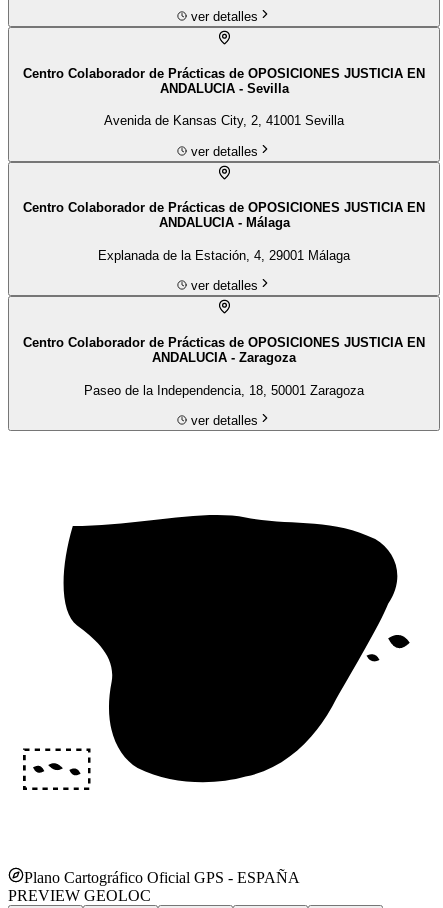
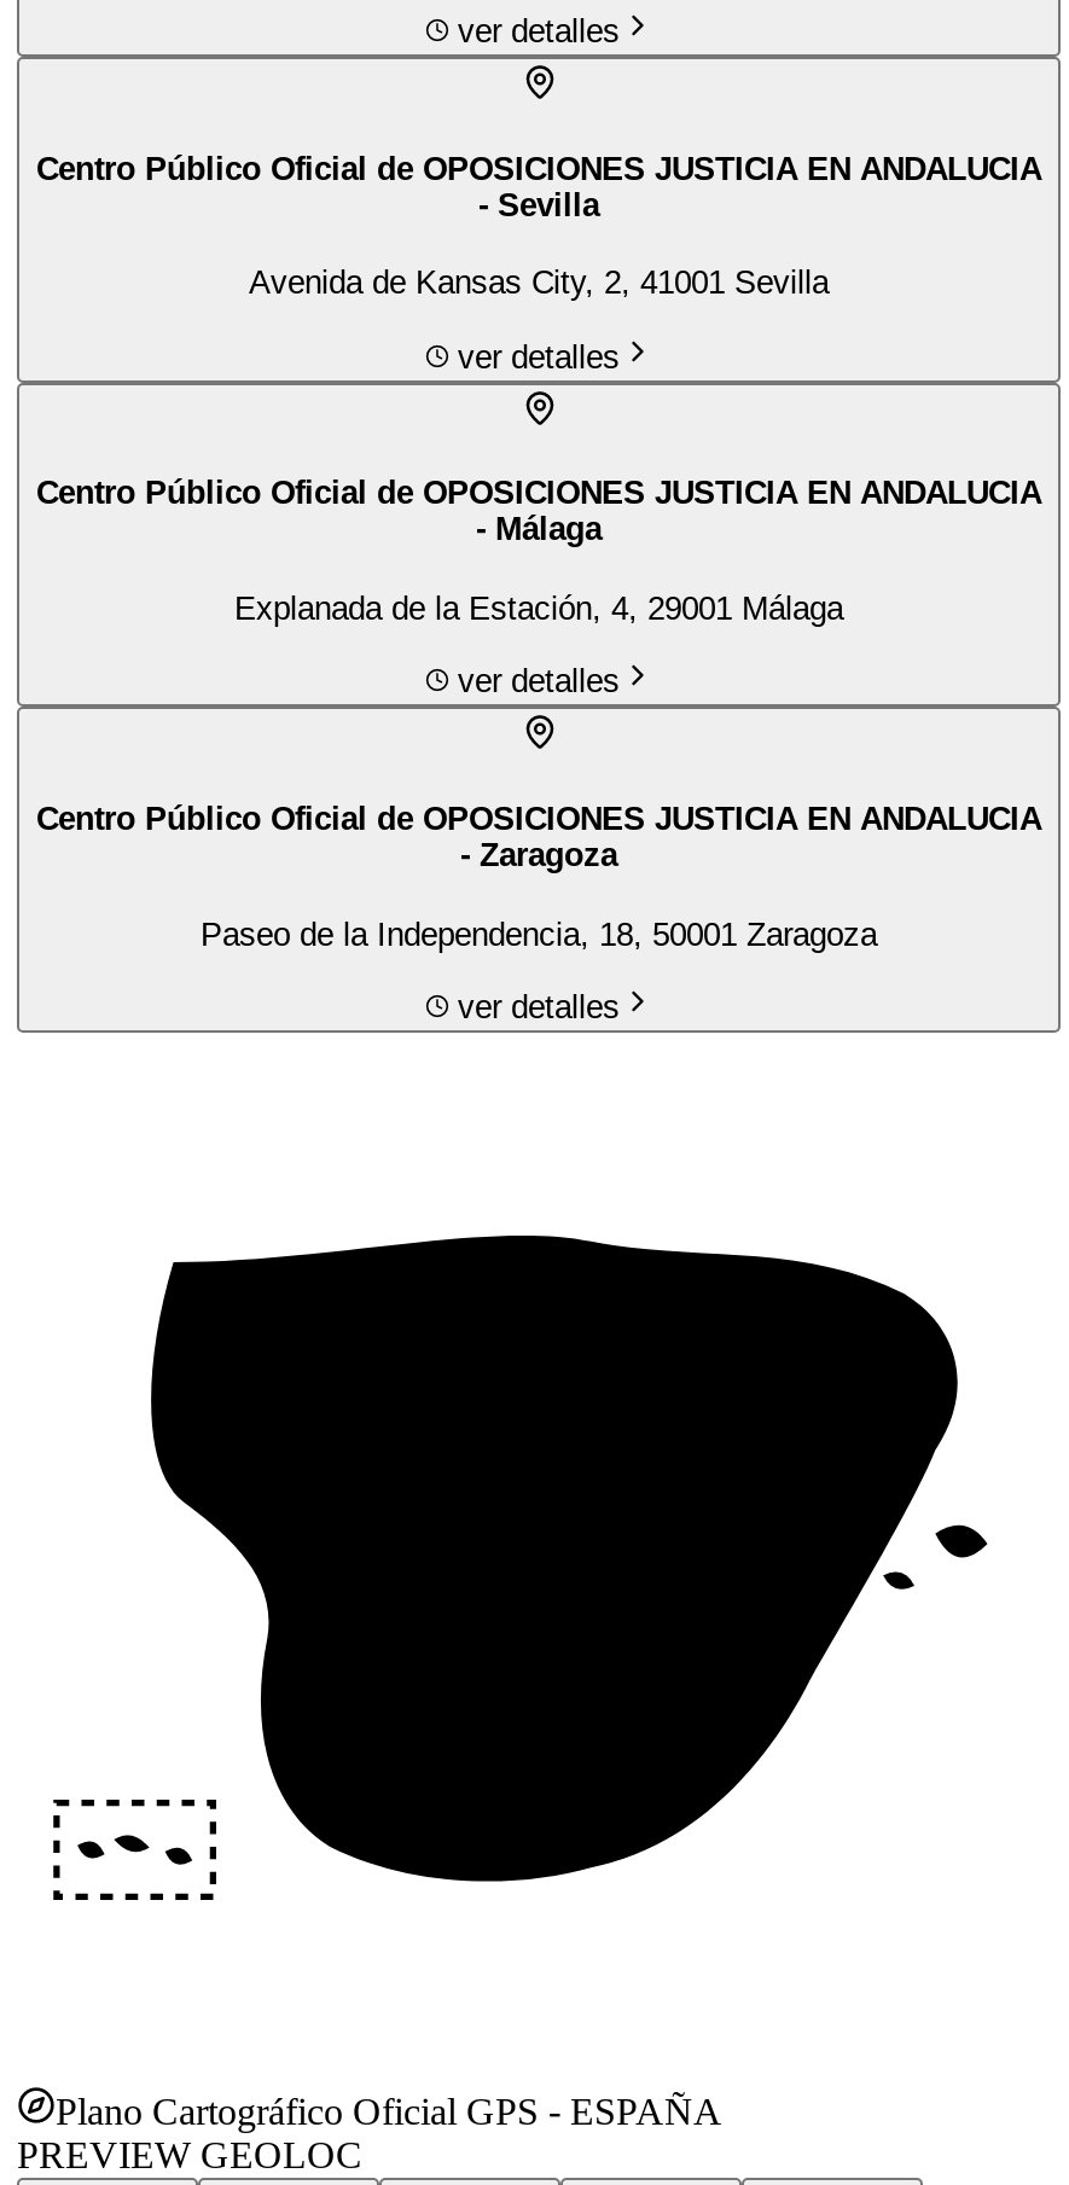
- Centro Colaborador de Prácticas de OPOSICIONES JUSTICIA EN
- ANDALUCIA - Sevilla
+ Centro Público Oficial de OPOSICIONES JUSTICIA EN ANDALUCIA
+ - Sevilla

- Centro Colaborador de Prácticas de OPOSICIONES JUSTICIA EN
- ANDALUCIA - Málaga
+ Centro Público Oficial de OPOSICIONES JUSTICIA EN ANDALUCIA
+ - Málaga

- Centro Colaborador de Prácticas de OPOSICIONES JUSTICIA EN
- ANDALUCIA - Zaragoza
+ Centro Público Oficial de OPOSICIONES JUSTICIA EN ANDALUCIA
+ - Zaragoza
